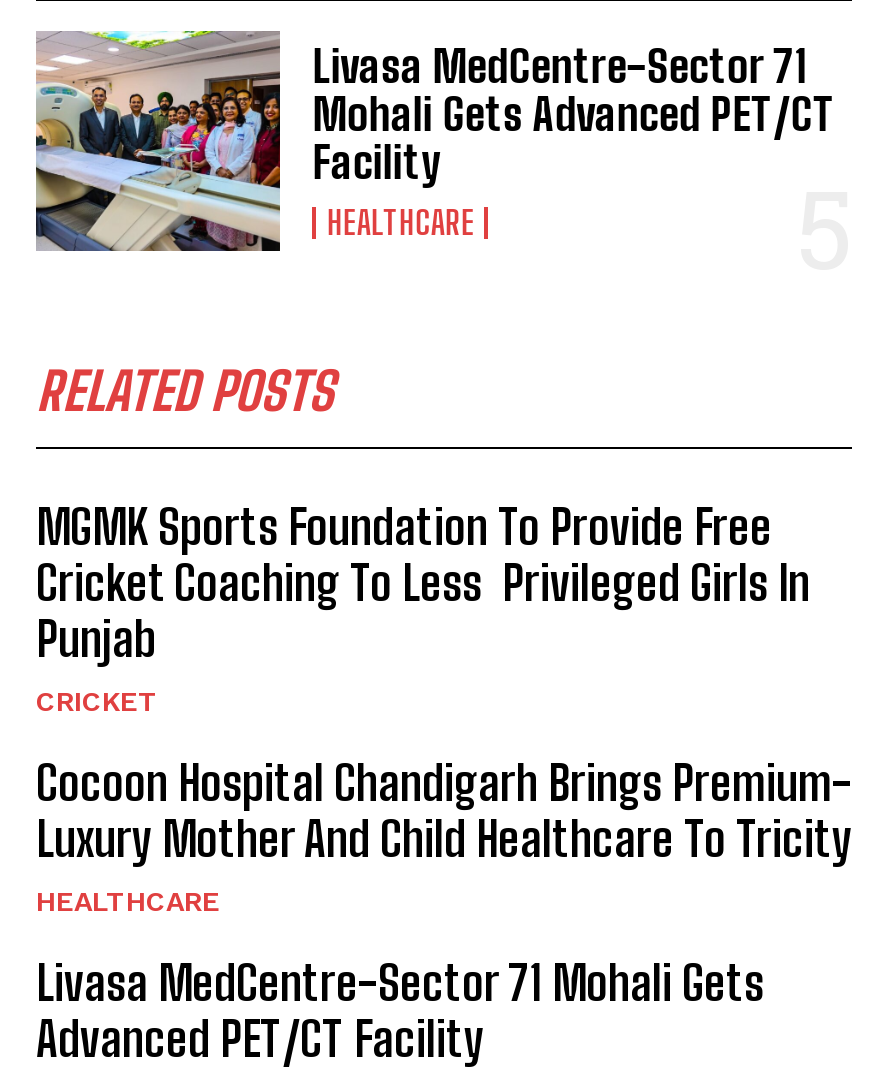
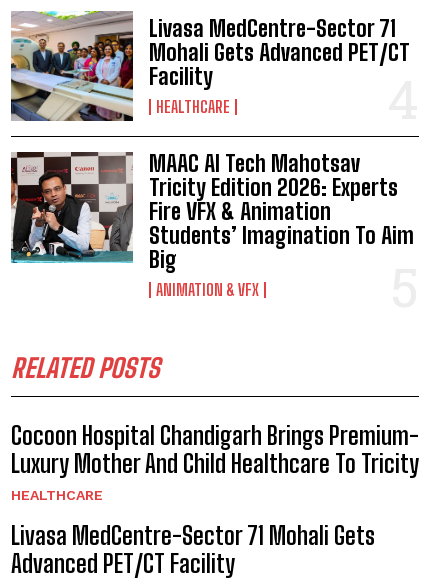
+ [image]
+ MAAC AI Tech Mahotsav
+ Tricity Edition 2026: Experts
+ Fire VFX & Animation
+ Students’ Imagination To Aim
+ Big
+ ANIMATION & VFX

moved down: RELATED POSTS

- MGMK Sports Foundation To Provide Free
- Cricket Coaching To Less Privileged Girls In
- Punjab
- CRICKET
